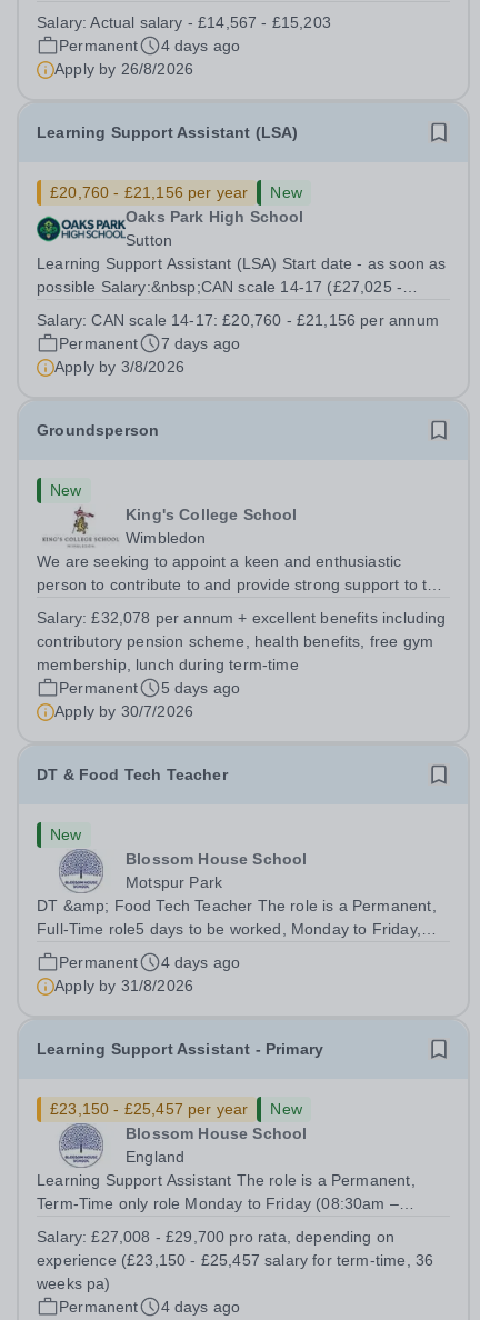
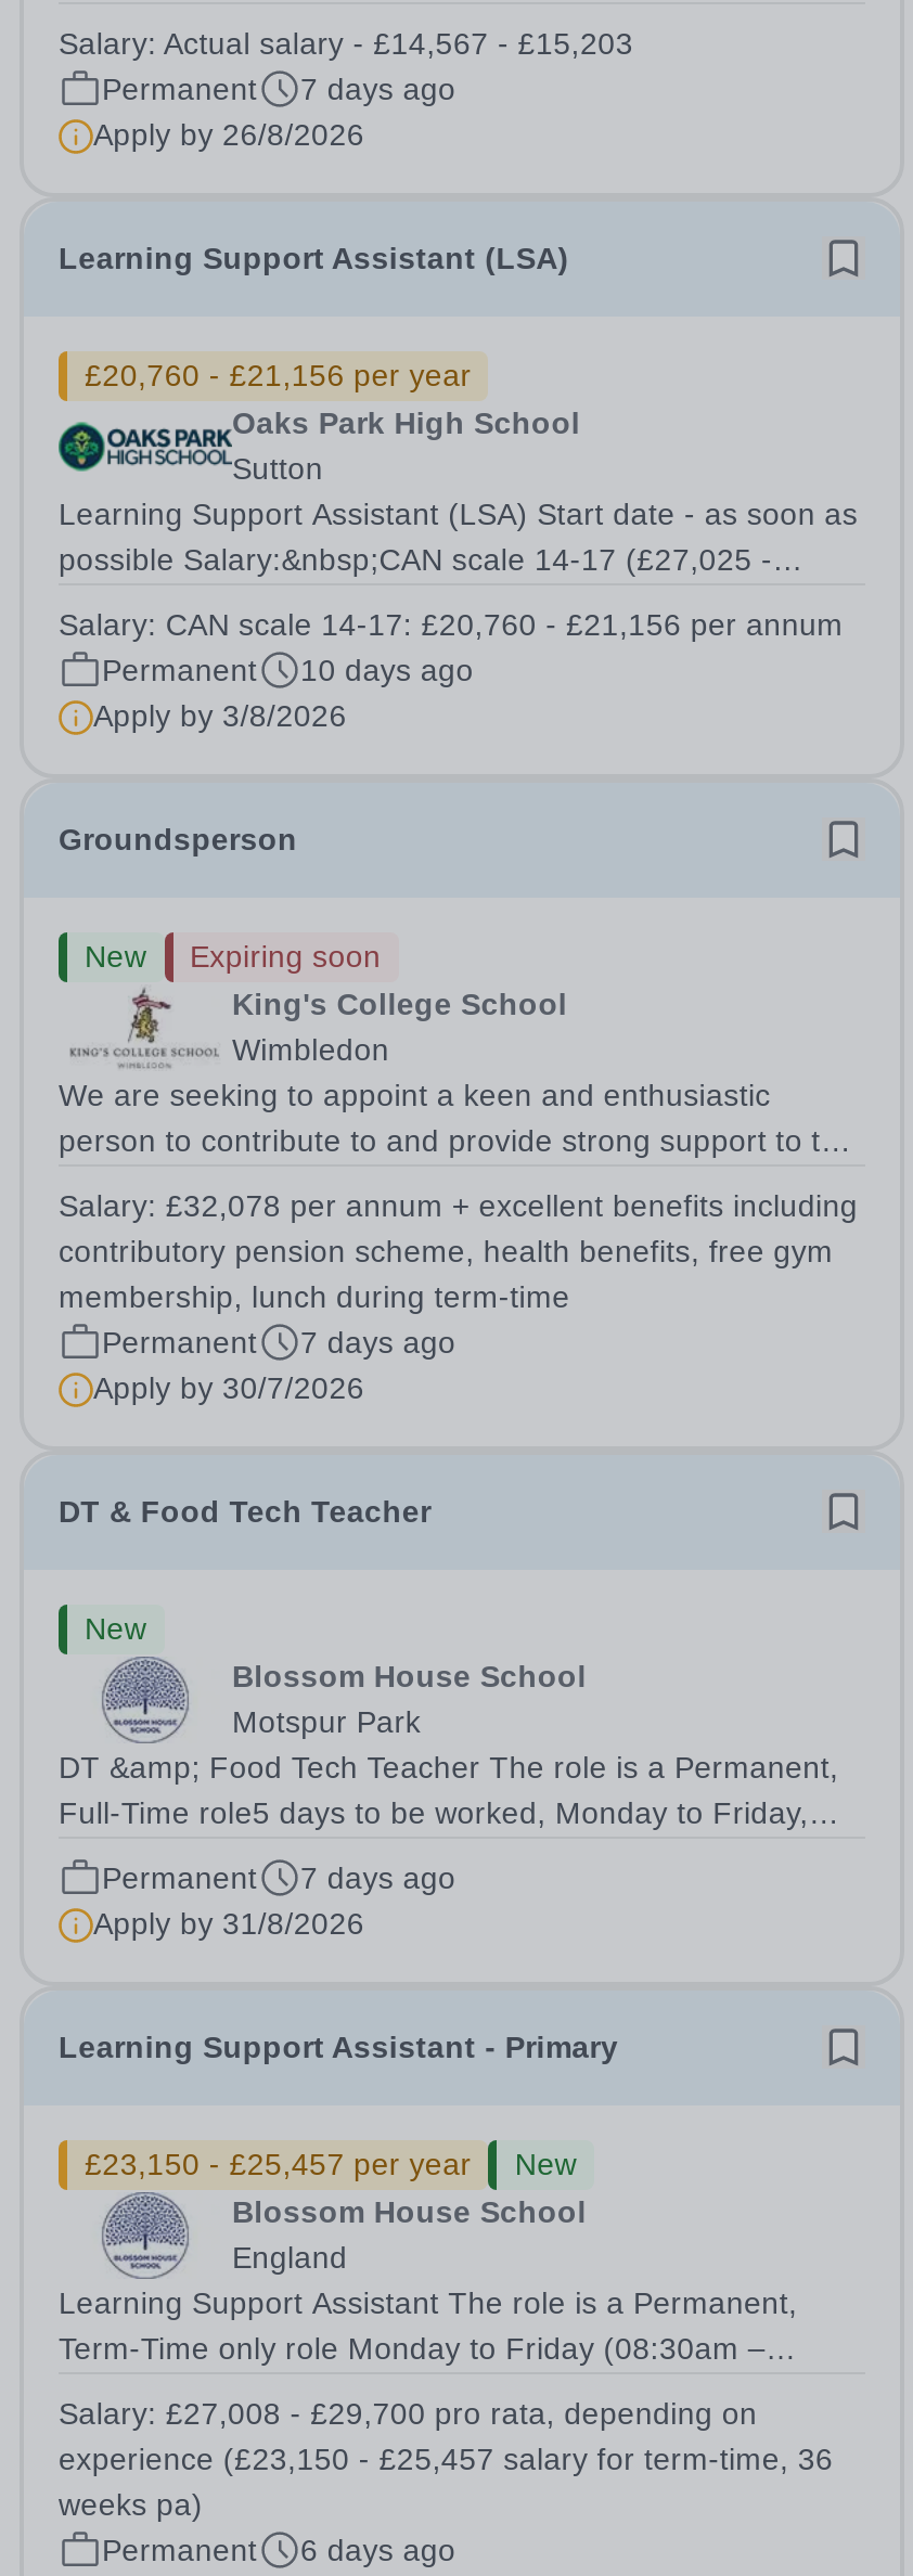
- Permanent 4 days ago
+ Permanent 7 days ago

- New

- Permanent 7 days ago
+ Permanent 10 days ago

+ Expiring soon

- Permanent 5 days ago
+ Permanent 7 days ago

- Permanent 4 days ago
+ Permanent 7 days ago

- Permanent 4 days ago
+ Permanent 6 days ago
